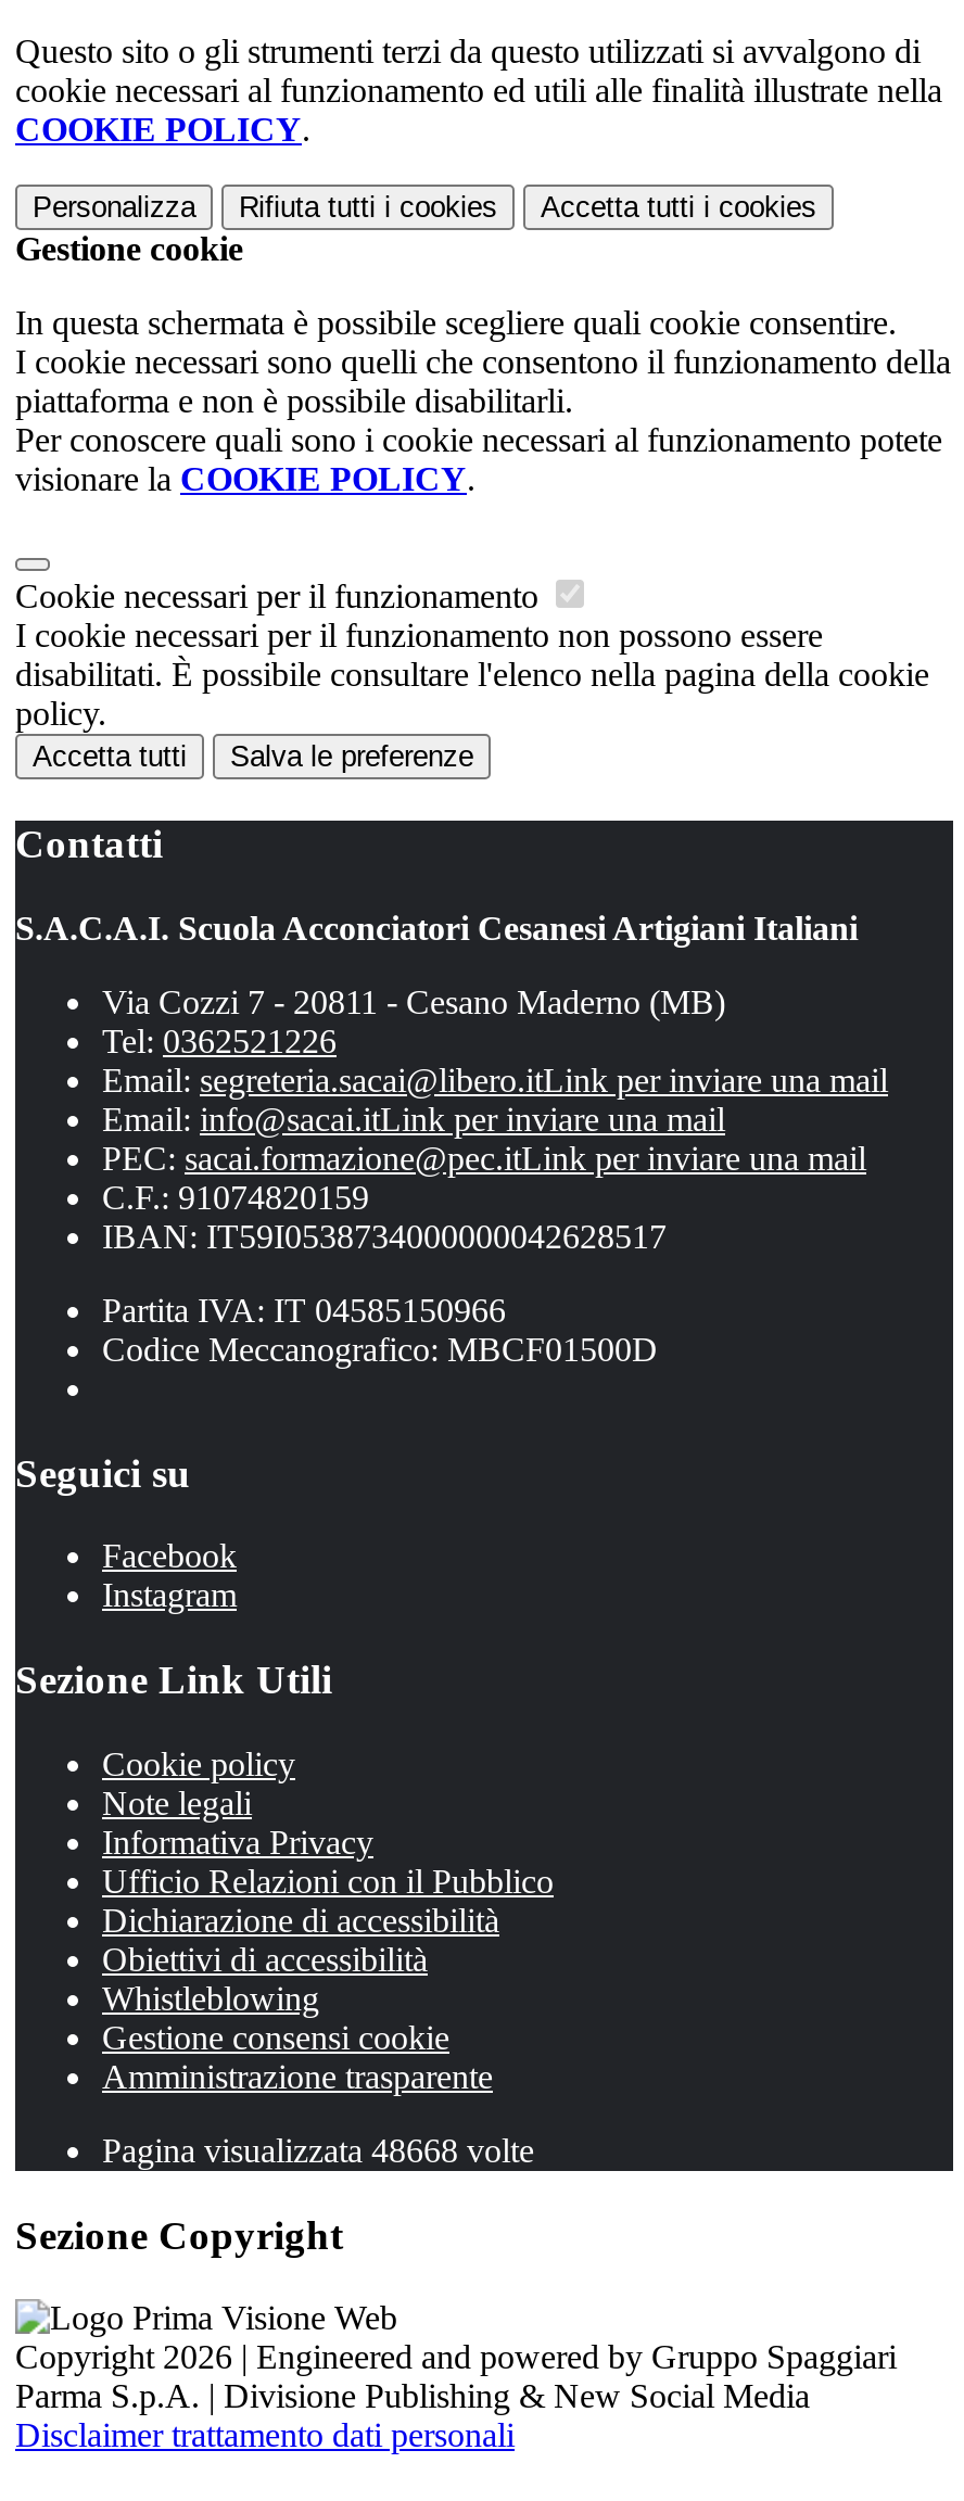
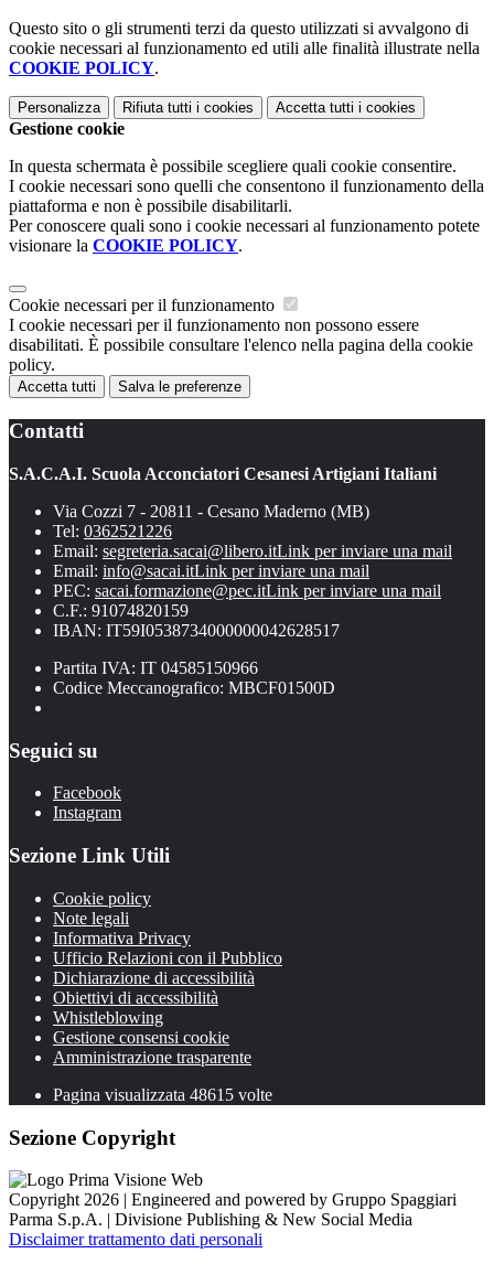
- Pagina visualizzata 48668 volte
+ Pagina visualizzata 48615 volte
